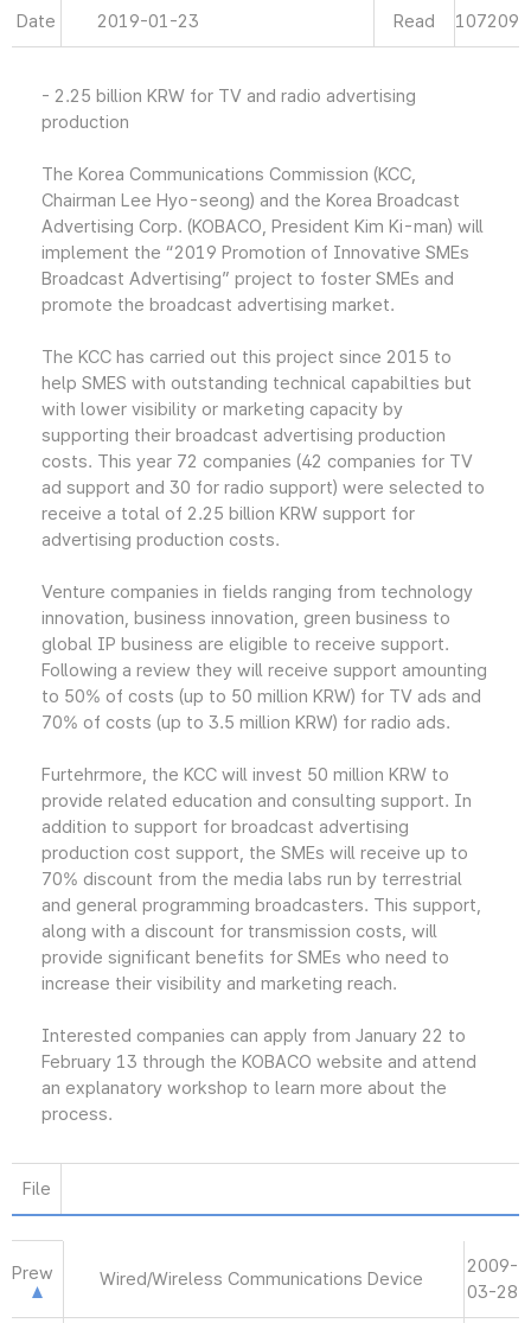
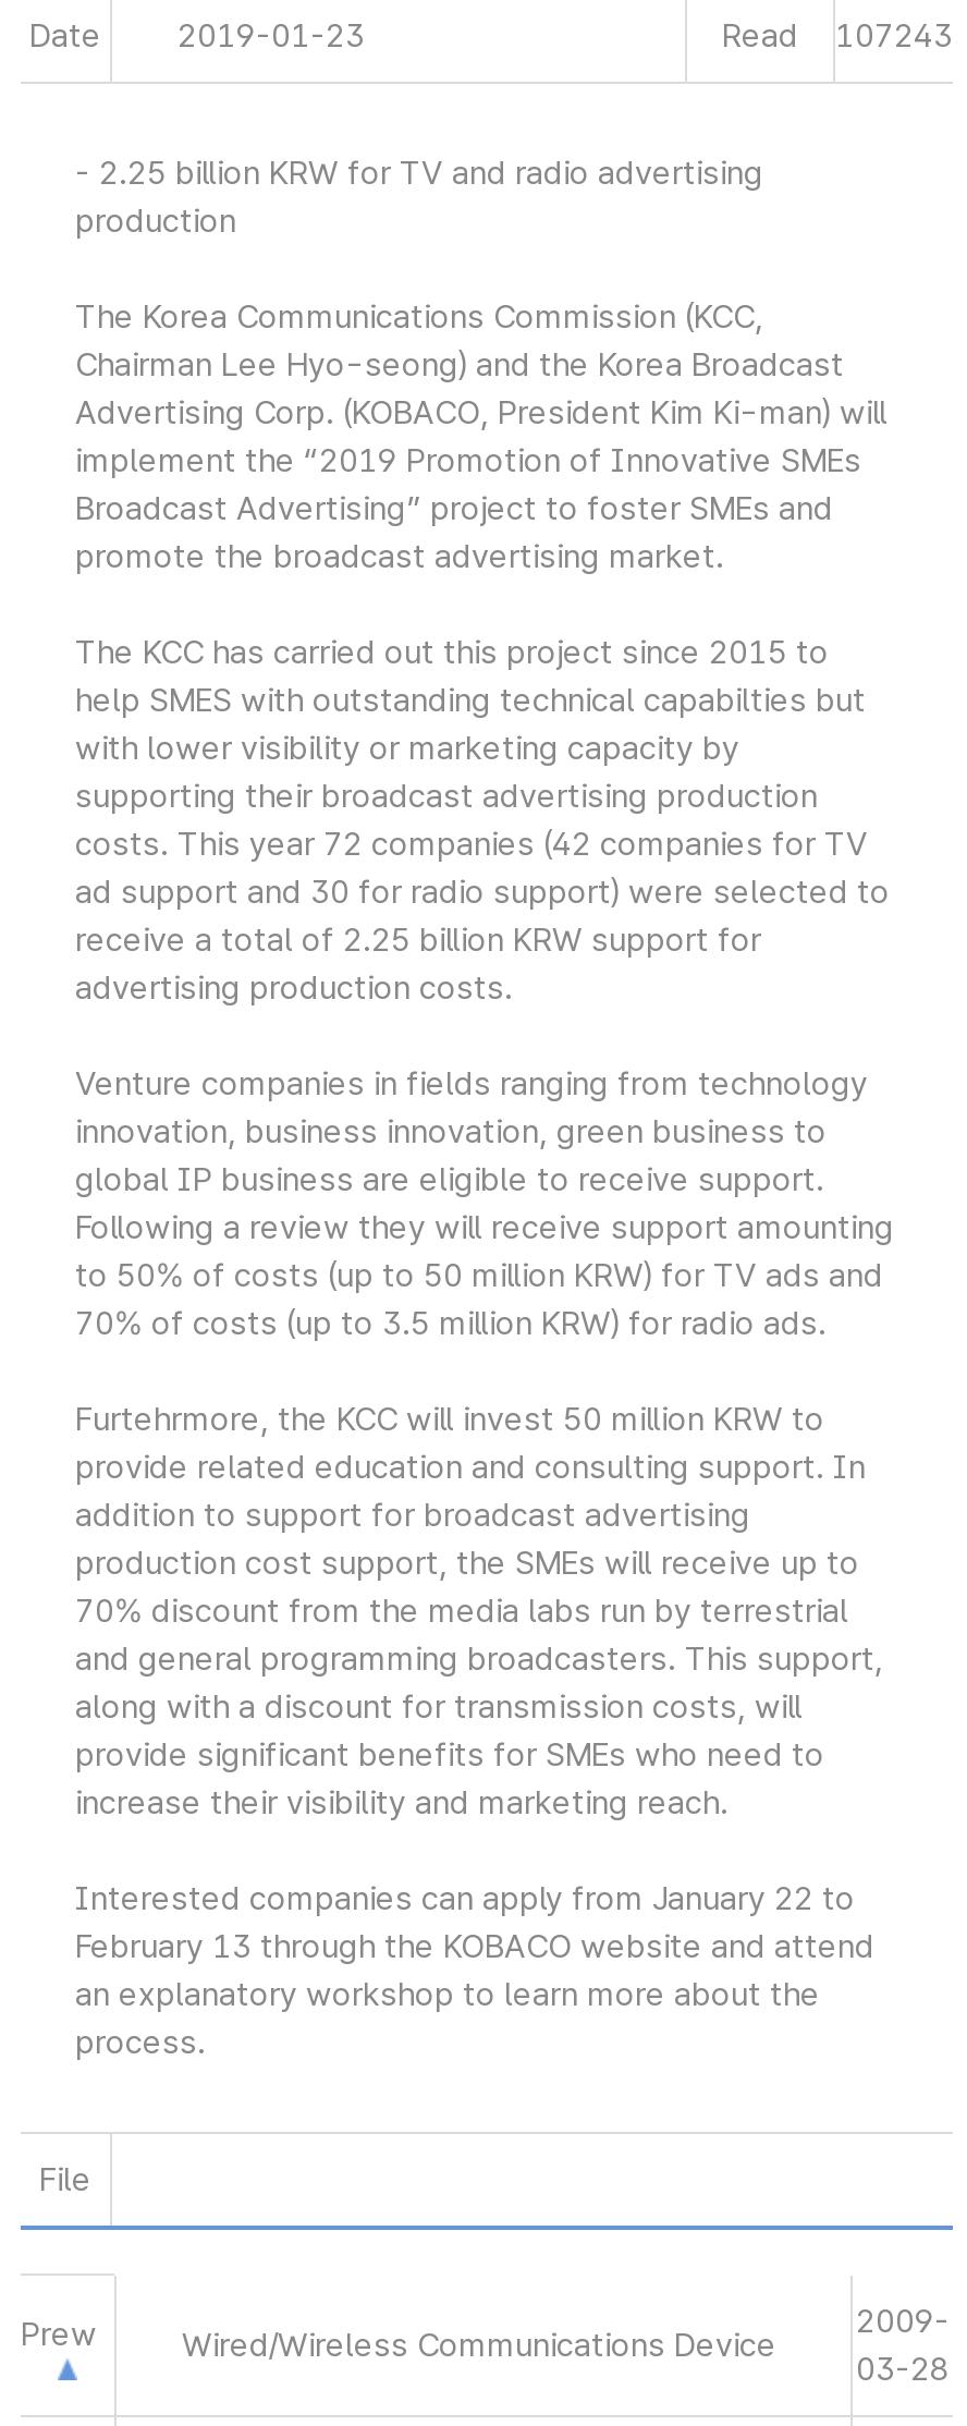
- Read 107209
+ Read 107243
